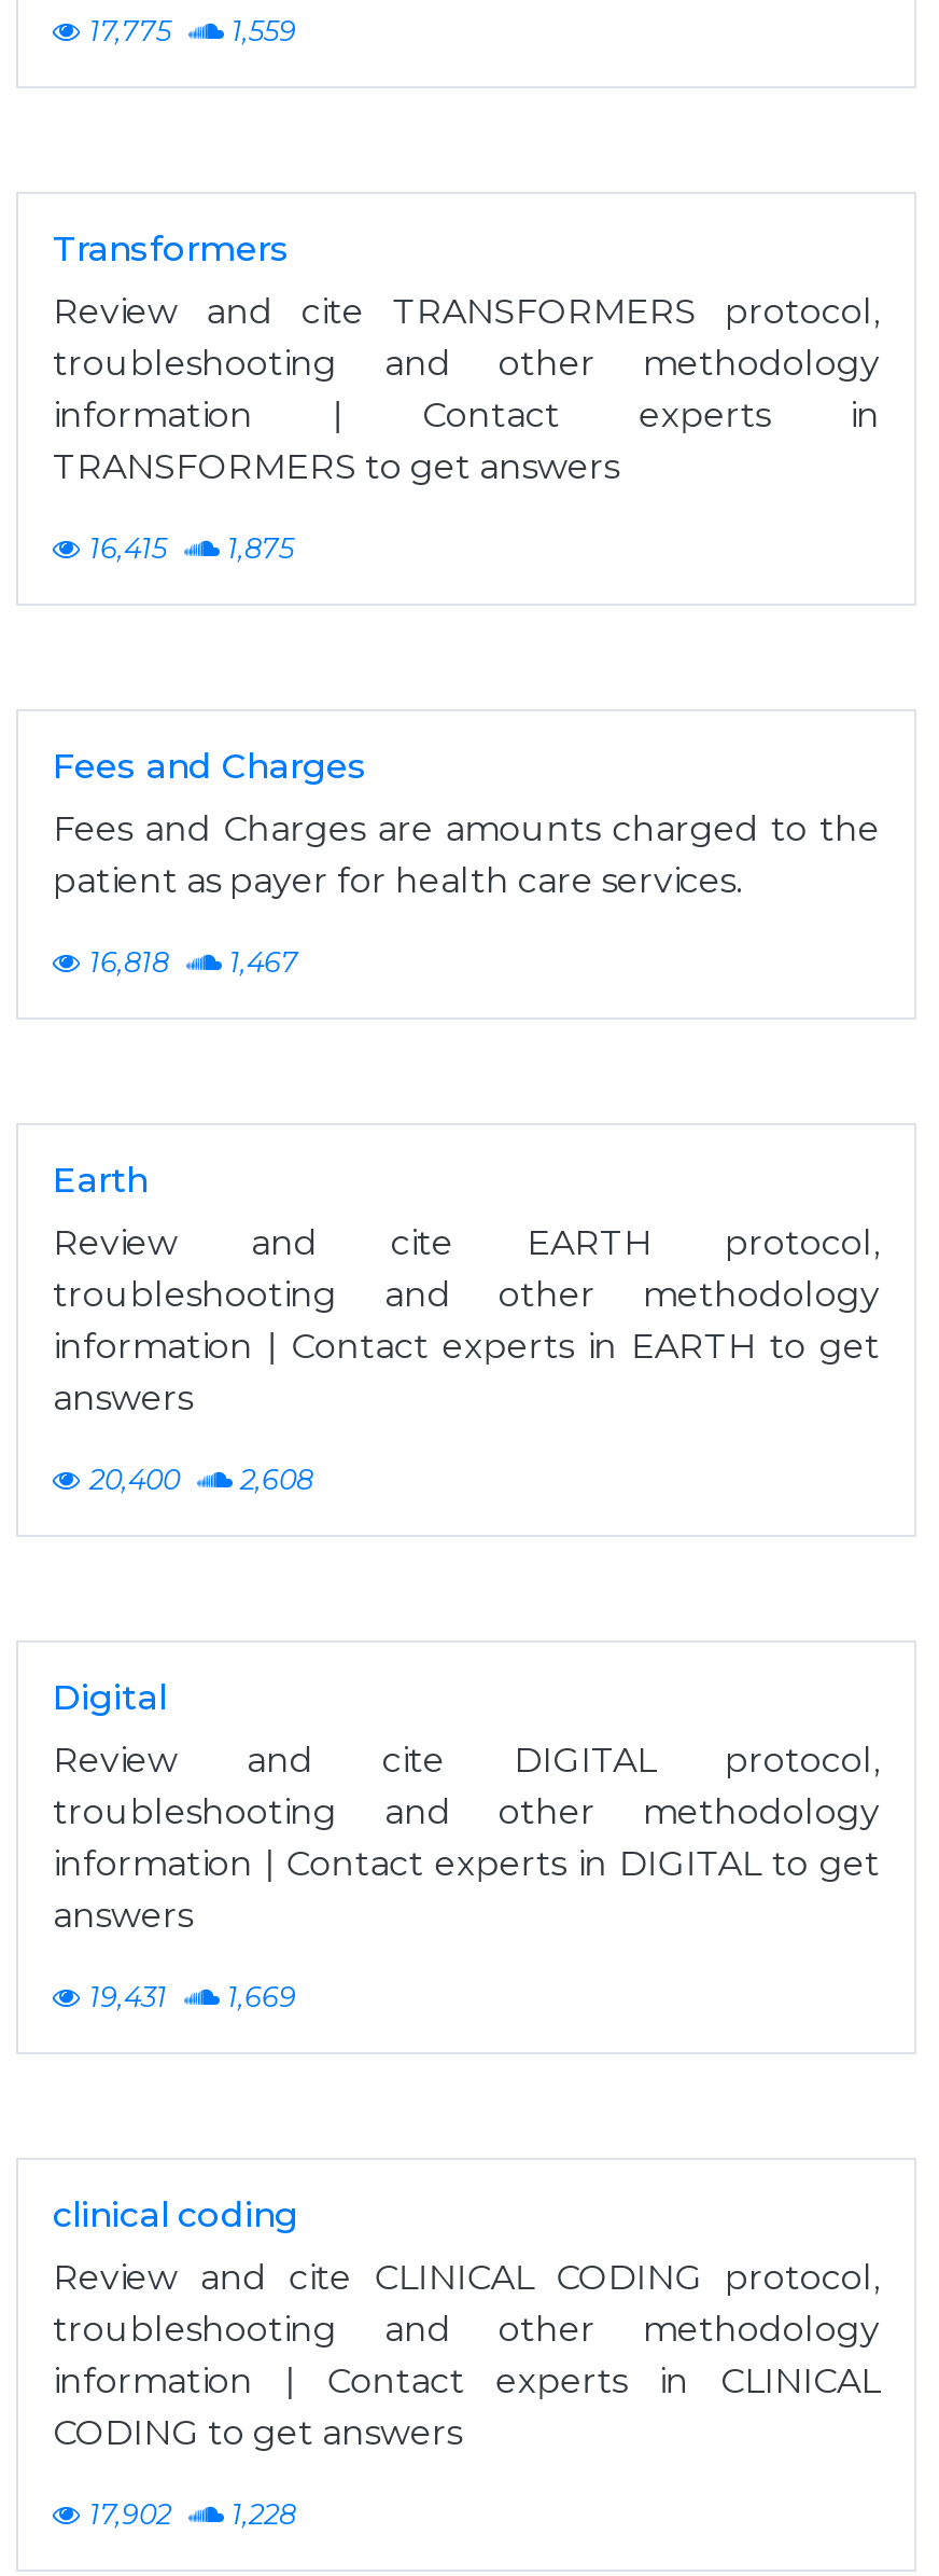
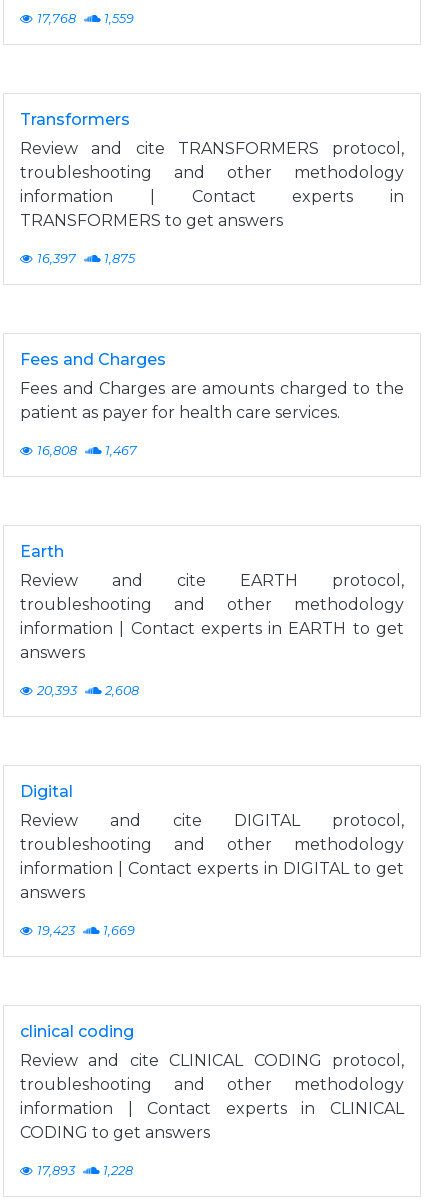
- 17,775 1,559
+ 17,768 1,559

- 16,415 1,875
+ 16,397 1,875

- 16,818 1,467
+ 16,808 1,467

- 20,400 2,608
+ 20,393 2,608

- 19,431 1,669
+ 19,423 1,669

- 17,902 1,228
+ 17,893 1,228
